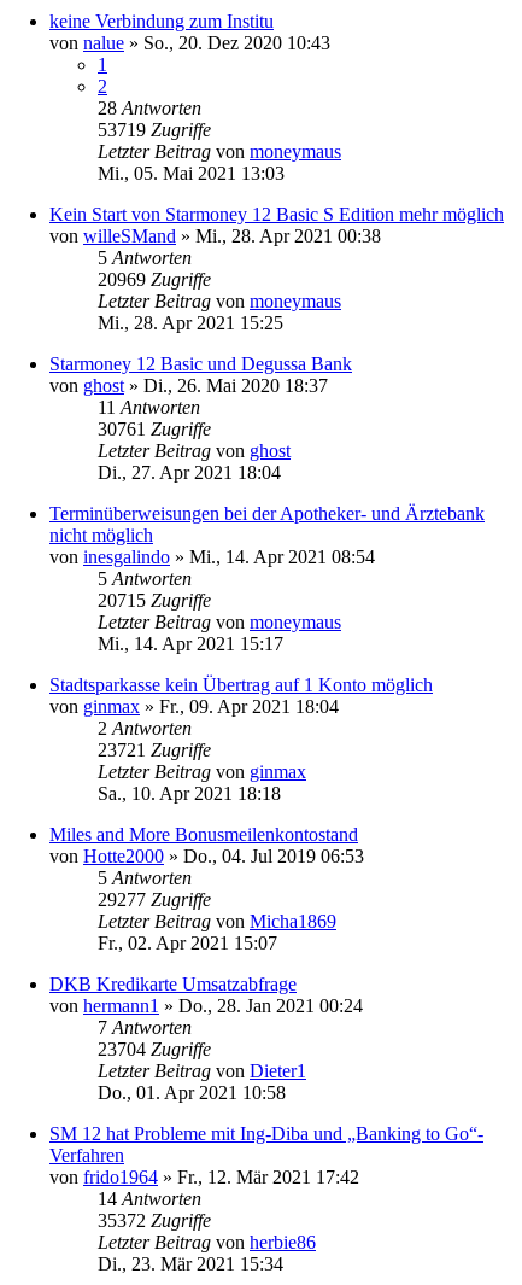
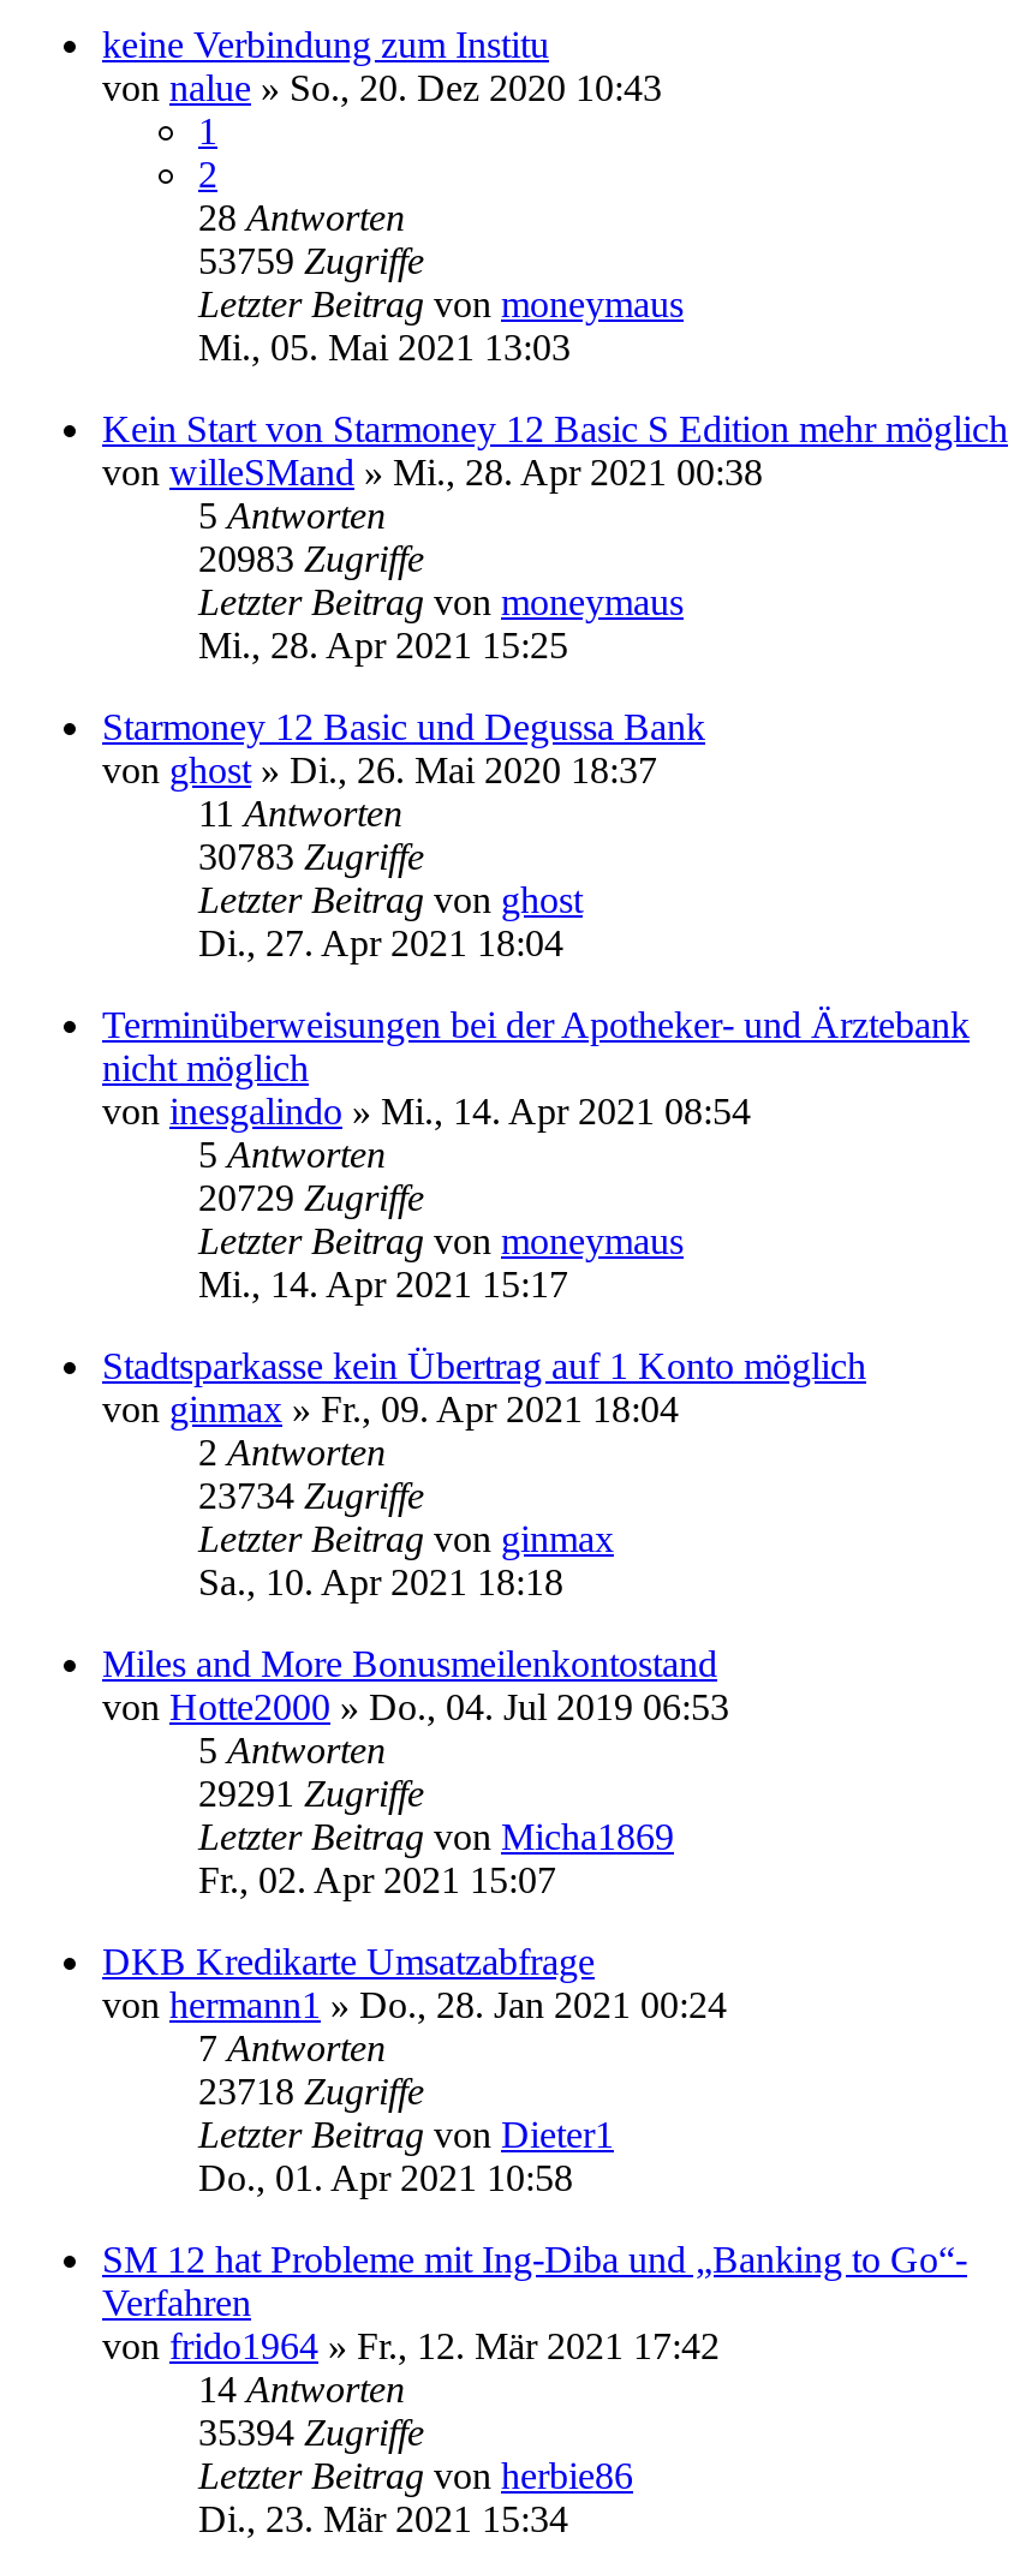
- 53719 Zugriffe
+ 53759 Zugriffe

- 20969 Zugriffe
+ 20983 Zugriffe

- 30761 Zugriffe
+ 30783 Zugriffe

- 20715 Zugriffe
+ 20729 Zugriffe

- 23721 Zugriffe
+ 23734 Zugriffe

- 29277 Zugriffe
+ 29291 Zugriffe

- 23704 Zugriffe
+ 23718 Zugriffe

- 35372 Zugriffe
+ 35394 Zugriffe
